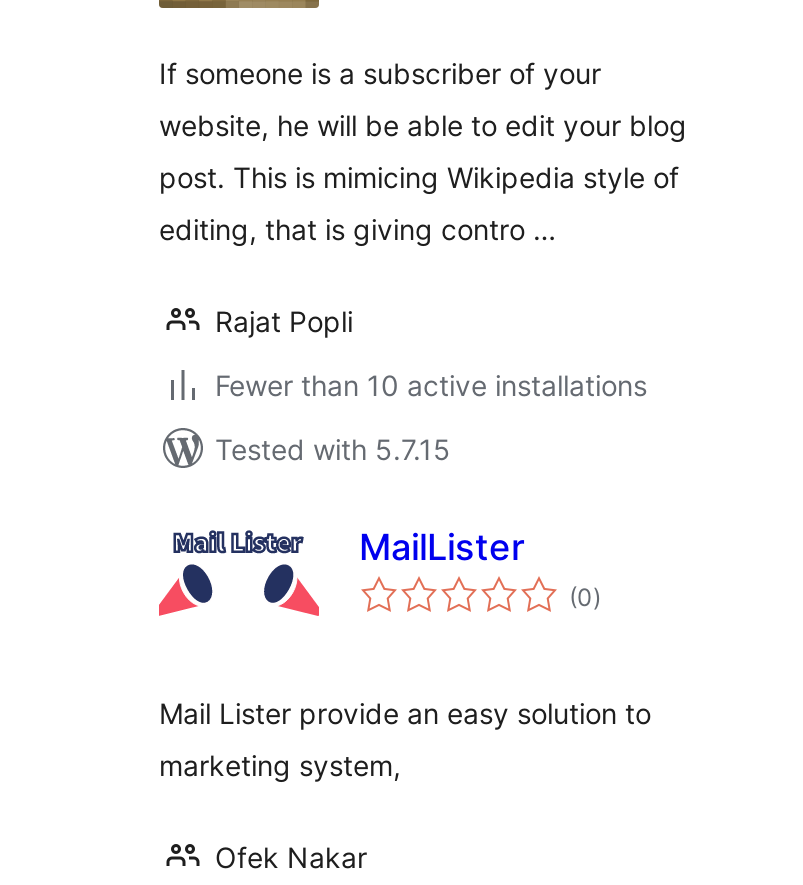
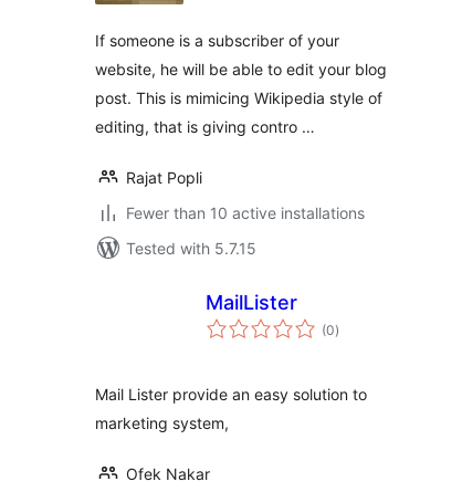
- [image]
